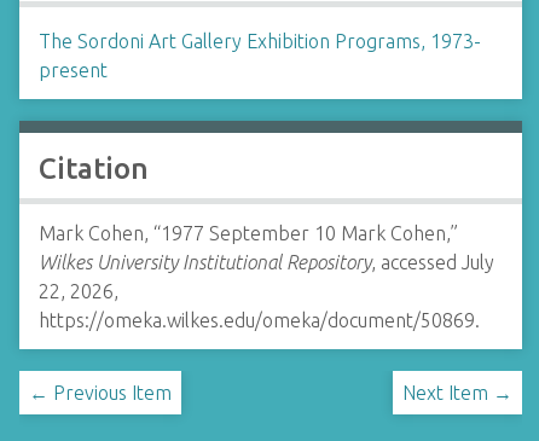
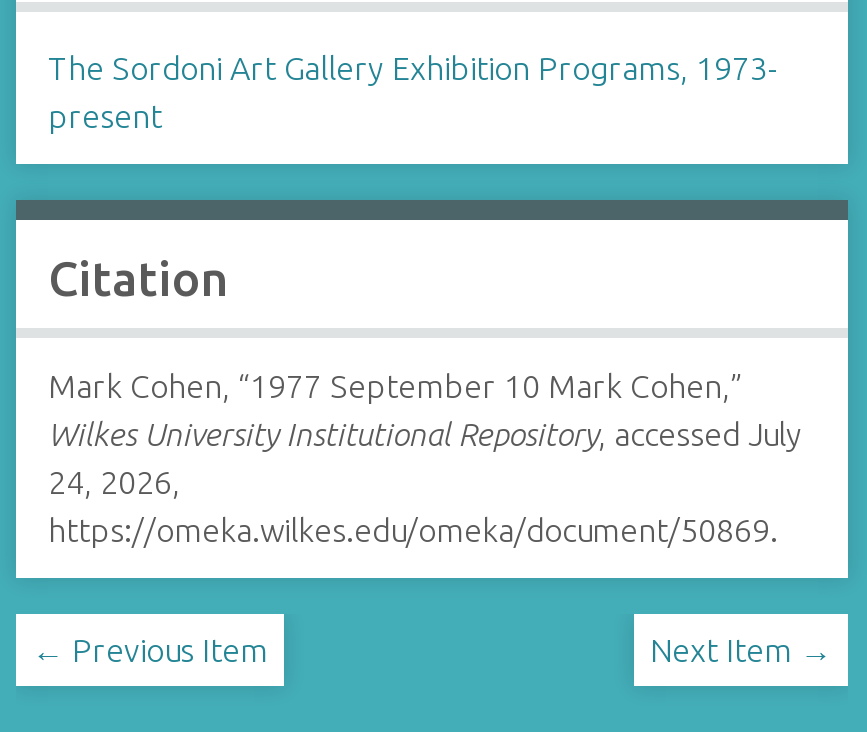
- 22, 2026,
+ 24, 2026,
